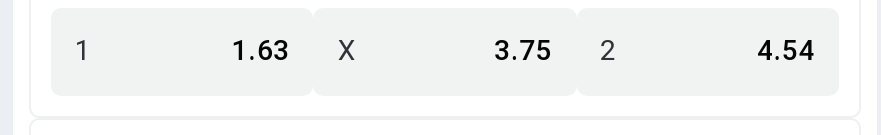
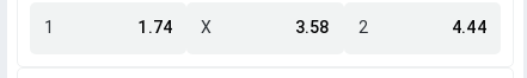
- 1.63 X
+ 1.74 X

- 3.75 2
+ 3.58 2

- 4.54
+ 4.44
